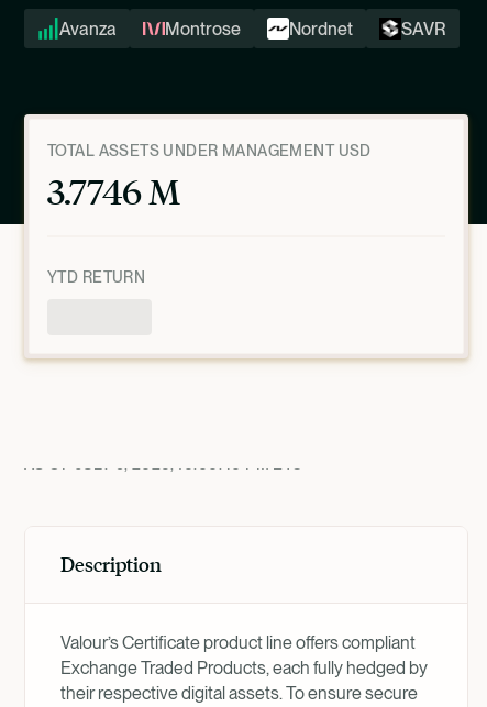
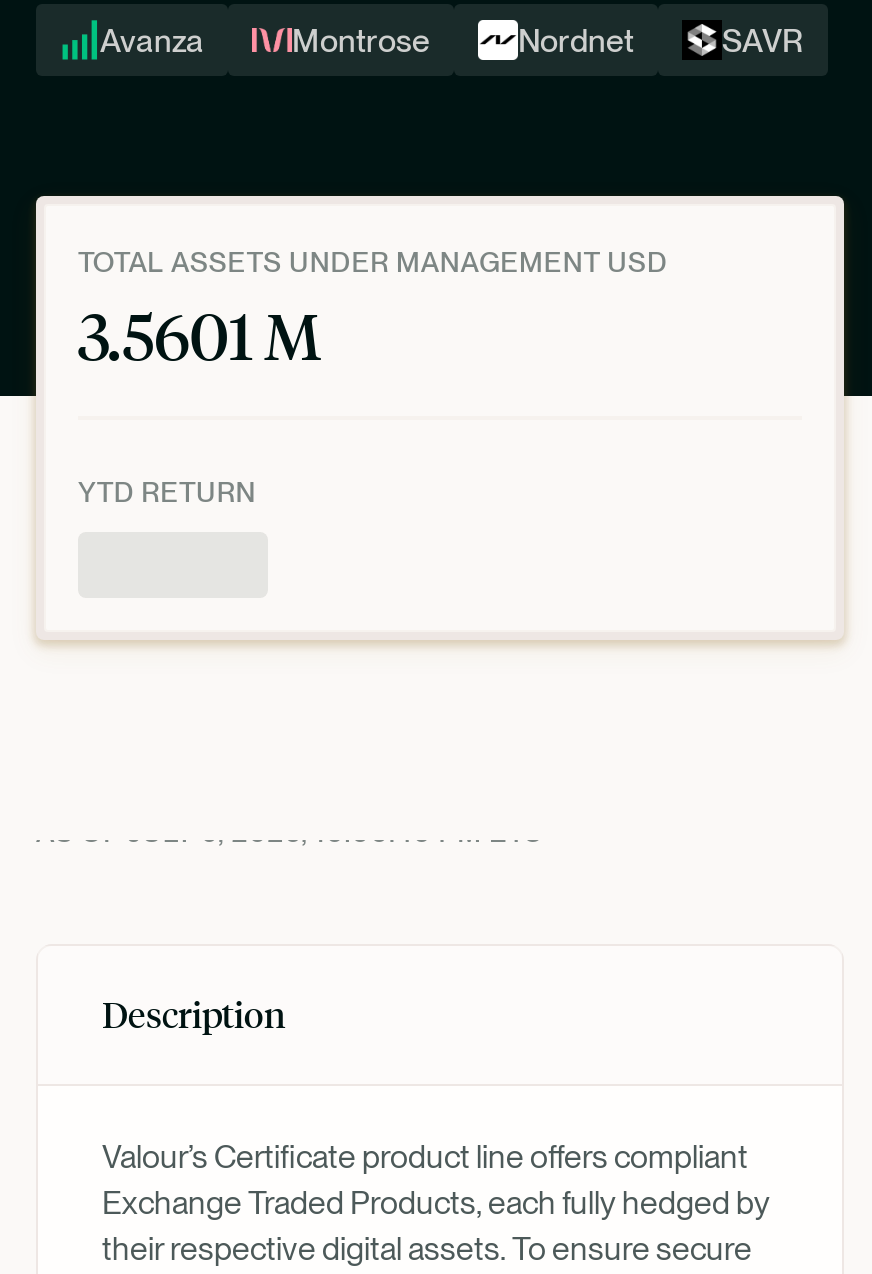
- 3.7746 M
+ 3.5601 M
